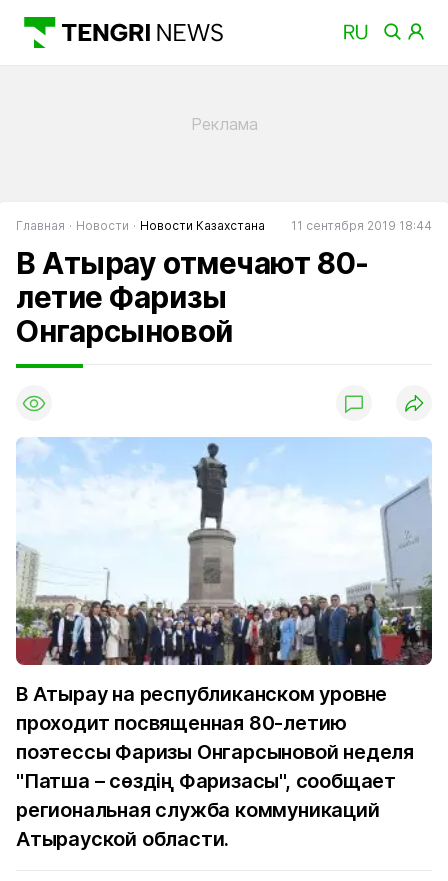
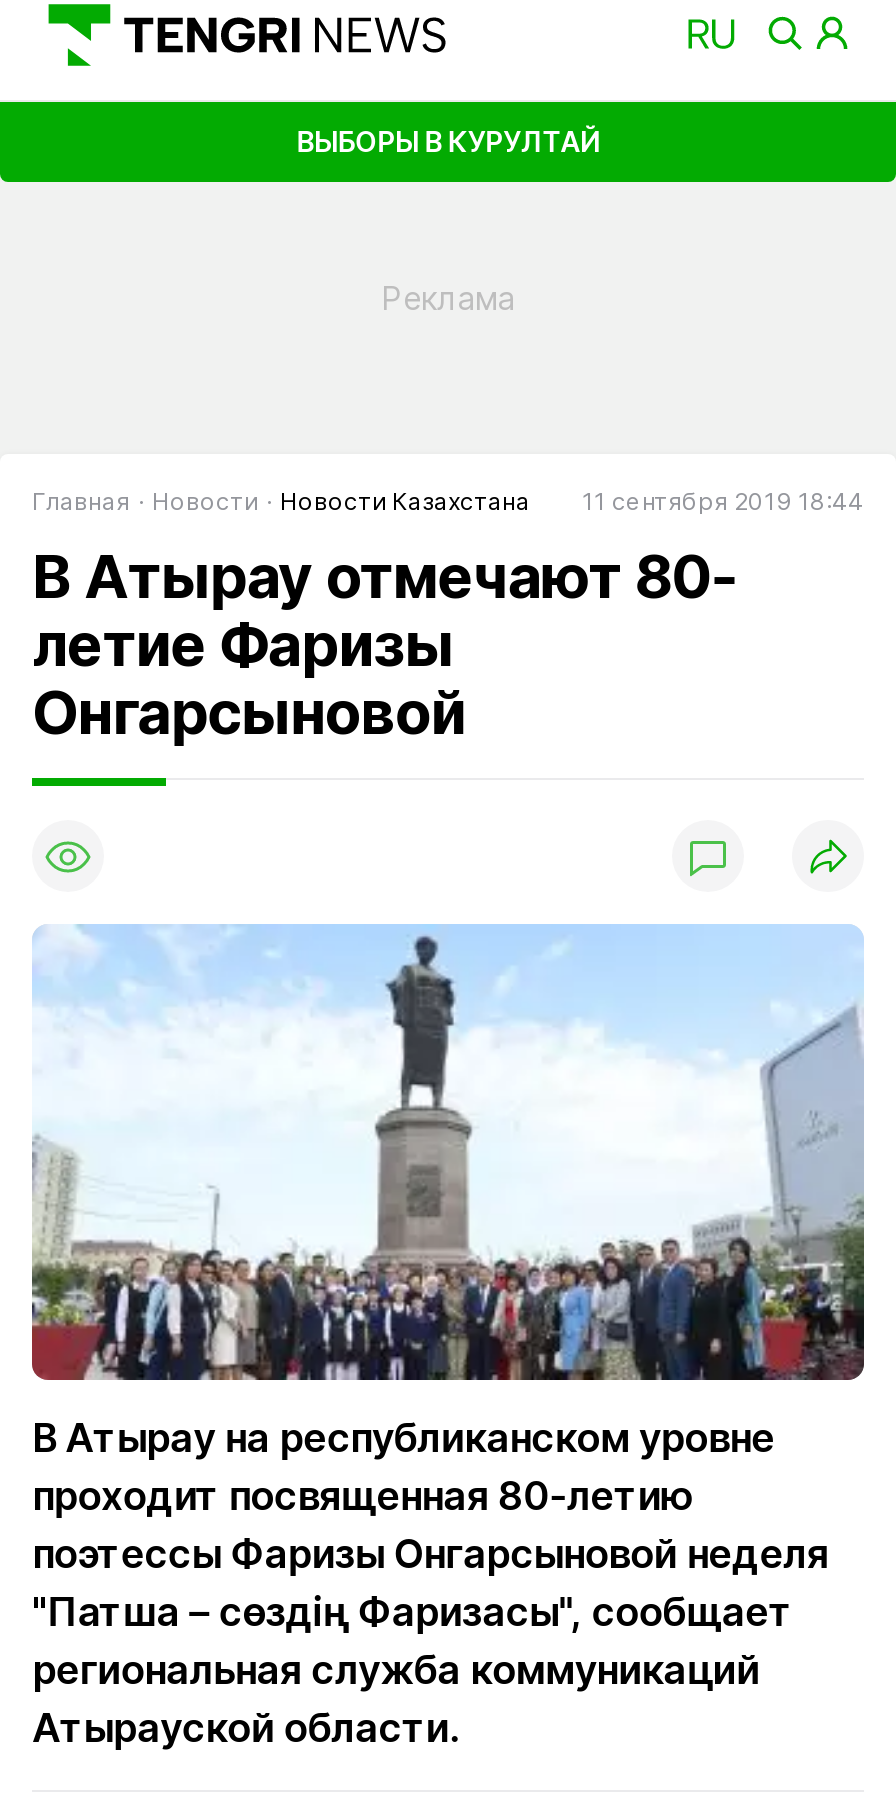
+ ВЫБОРЫ В КУРУЛТАЙ
